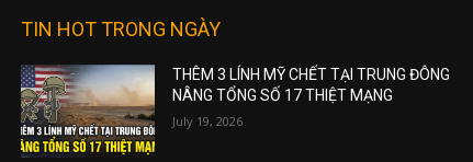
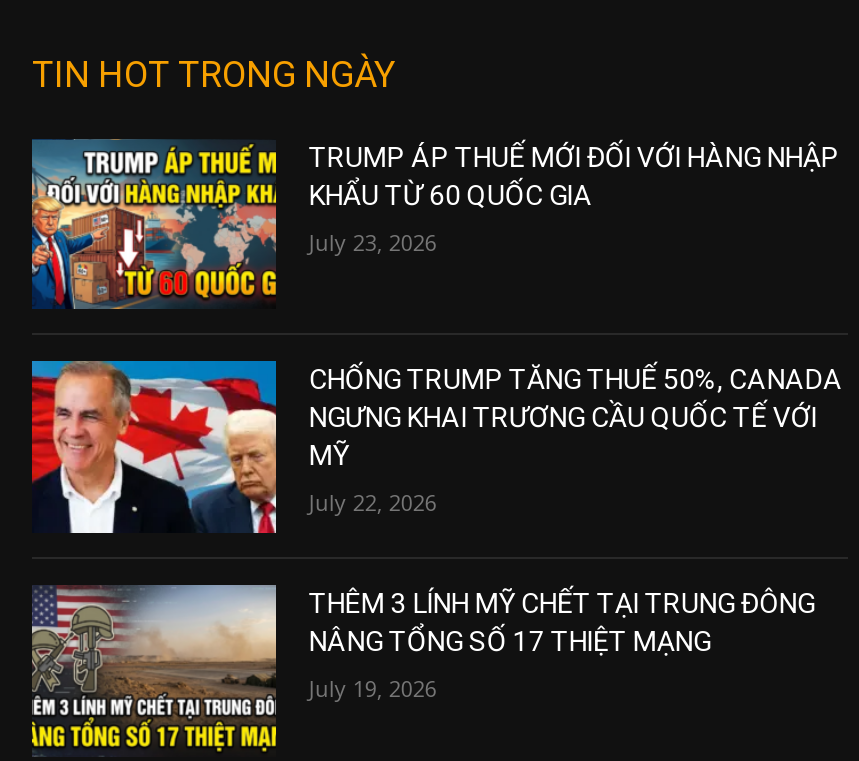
+ [image]
+ TRUMP ÁP THUẾ MỚI ĐỐI VỚI HÀNG NHẬP
+ KHẨU TỪ 60 QUỐC GIA
+ July 23, 2026

+ [image]
+ CHỐNG TRUMP TĂNG THUẾ 50%, CANADA
+ NGƯNG KHAI TRƯƠNG CẦU QUỐC TẾ VỚI
+ MỸ
+ July 22, 2026
